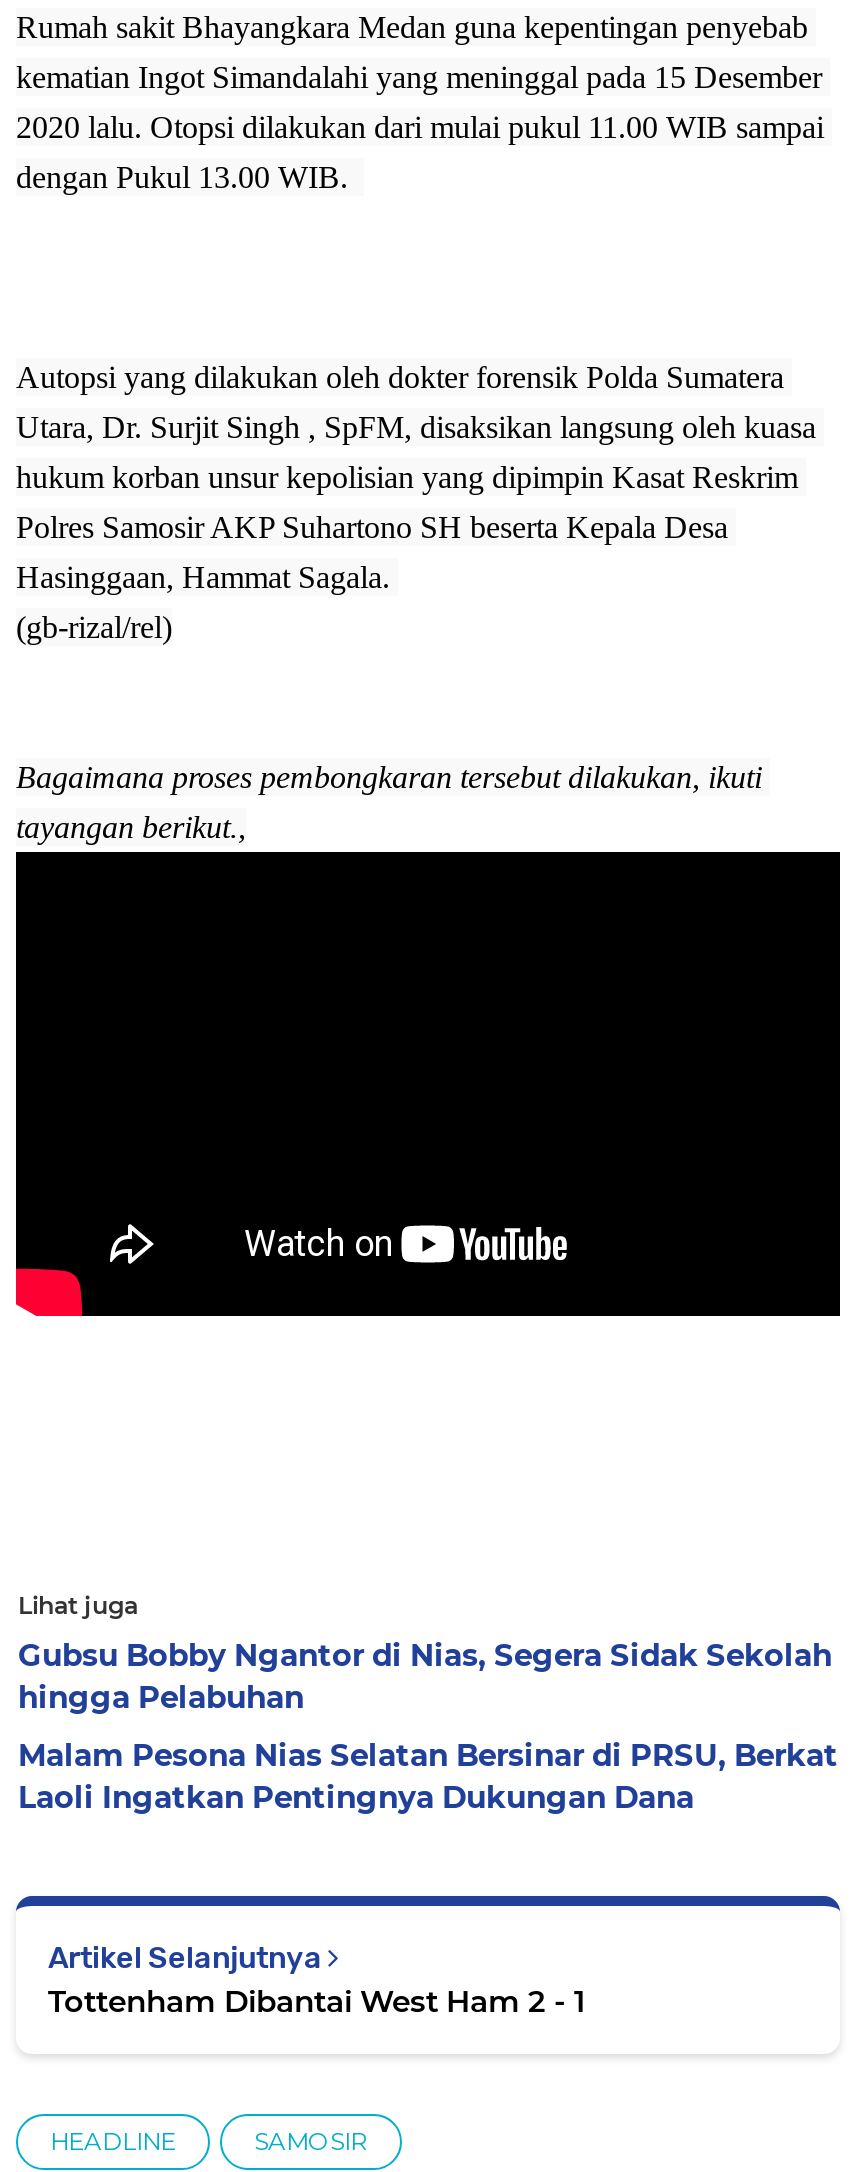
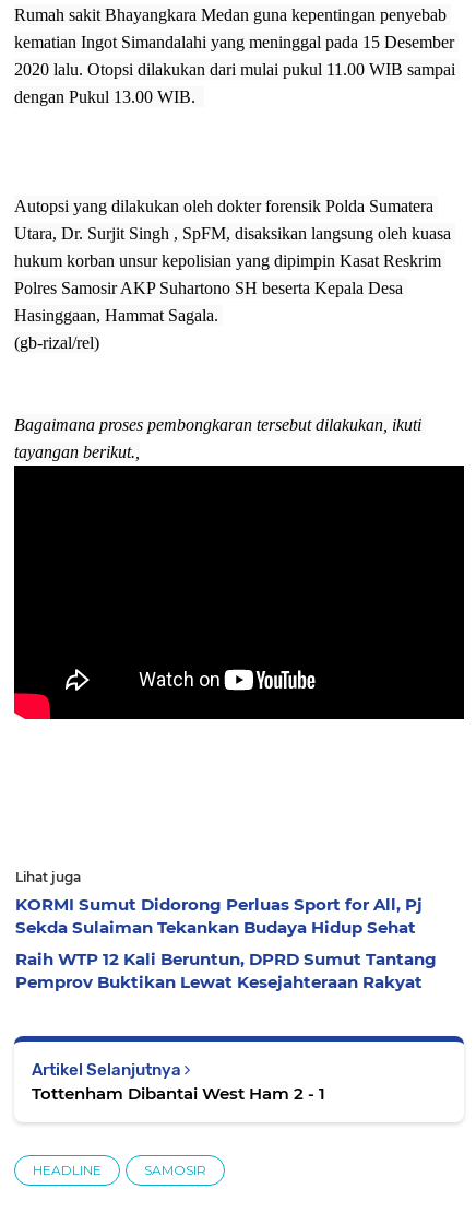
- Gubsu Bobby Ngantor di Nias, Segera Sidak Sekolah
- hingga Pelabuhan
+ KORMI Sumut Didorong Perluas Sport for All, Pj
+ Sekda Sulaiman Tekankan Budaya Hidup Sehat

- Malam Pesona Nias Selatan Bersinar di PRSU, Berkat
- Laoli Ingatkan Pentingnya Dukungan Dana
+ Raih WTP 12 Kali Beruntun, DPRD Sumut Tantang
+ Pemprov Buktikan Lewat Kesejahteraan Rakyat
